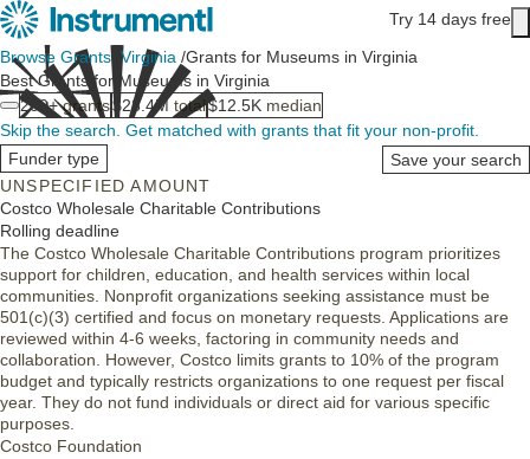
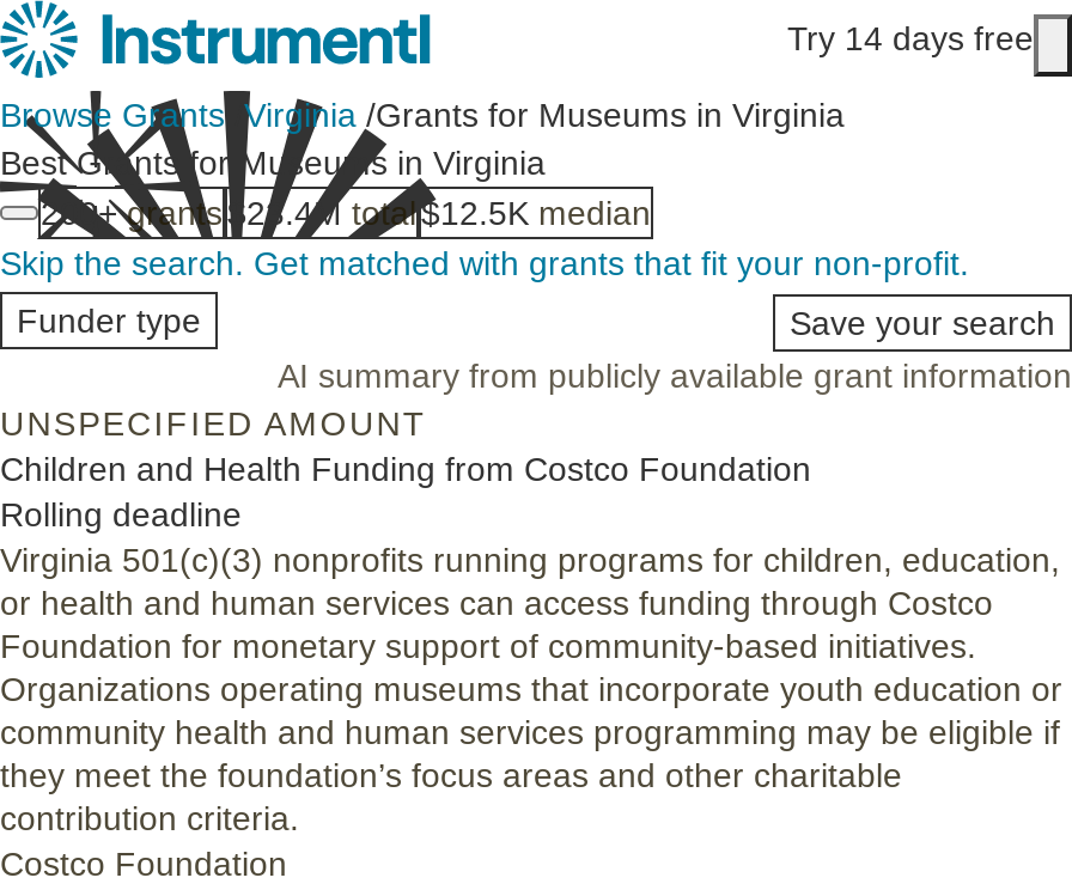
moved down: UNSPECIFIED AMOUNT

+ AI summary from publicly available grant information

- Costco Wholesale Charitable Contributions
+ Children and Health Funding from Costco Foundation

moved down: Rolling deadline

- The Costco Wholesale Charitable Contributions program prioritizes
- support for children, education, and health services within local
- communities. Nonprofit organizations seeking assistance must be
- 501(c)(3) certified and focus on monetary requests. Applications are
- reviewed within 4-6 weeks, factoring in community needs and
- collaboration. However, Costco limits grants to 10% of the program
- budget and typically restricts organizations to one request per fiscal
- year. They do not fund individuals or direct aid for various specific
- purposes.
+ Virginia 501(c)(3) nonprofits running programs for children, education,
+ or health and human services can access funding through Costco
+ Foundation for monetary support of community-based initiatives.
+ Organizations operating museums that incorporate youth education or
+ community health and human services programming may be eligible if
+ they meet the foundation’s focus areas and other charitable
+ contribution criteria.
